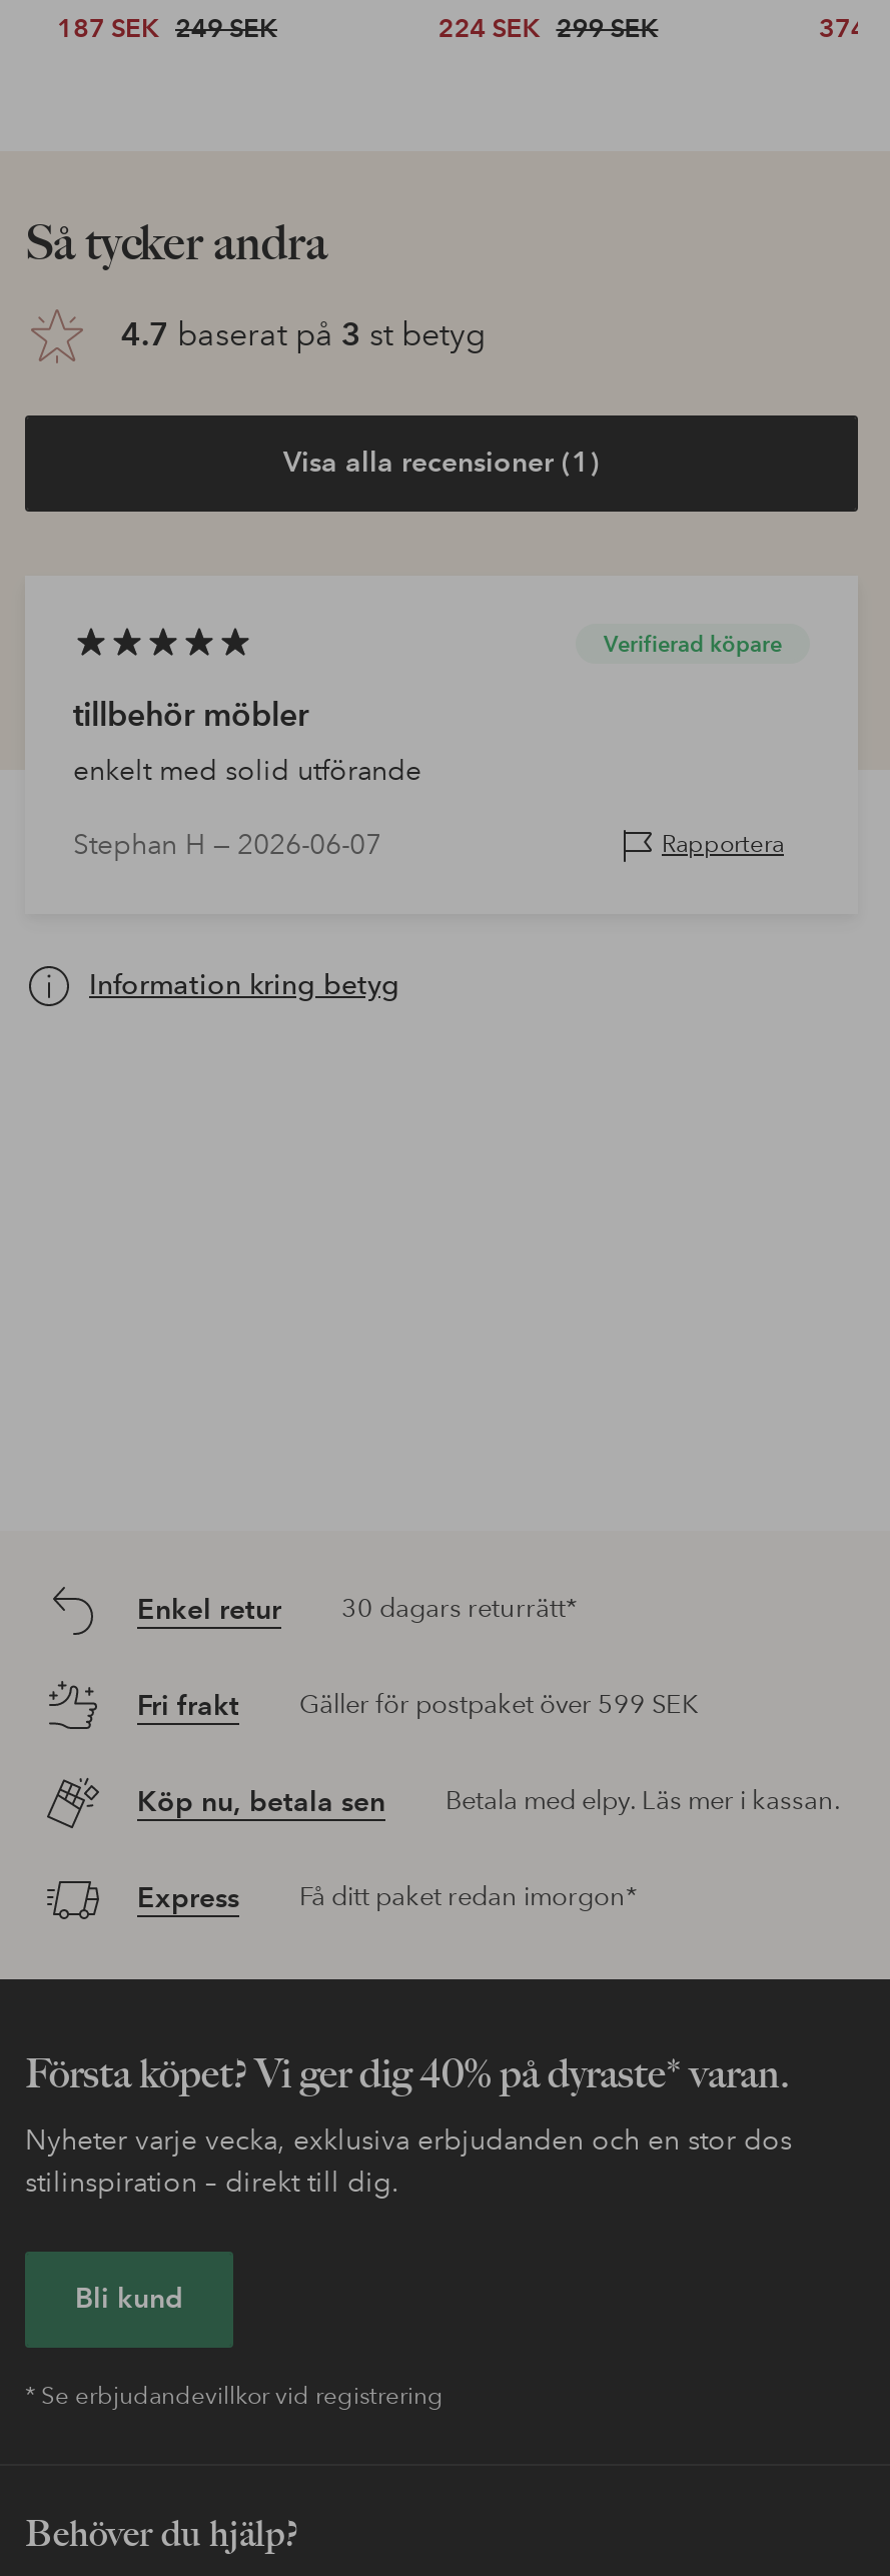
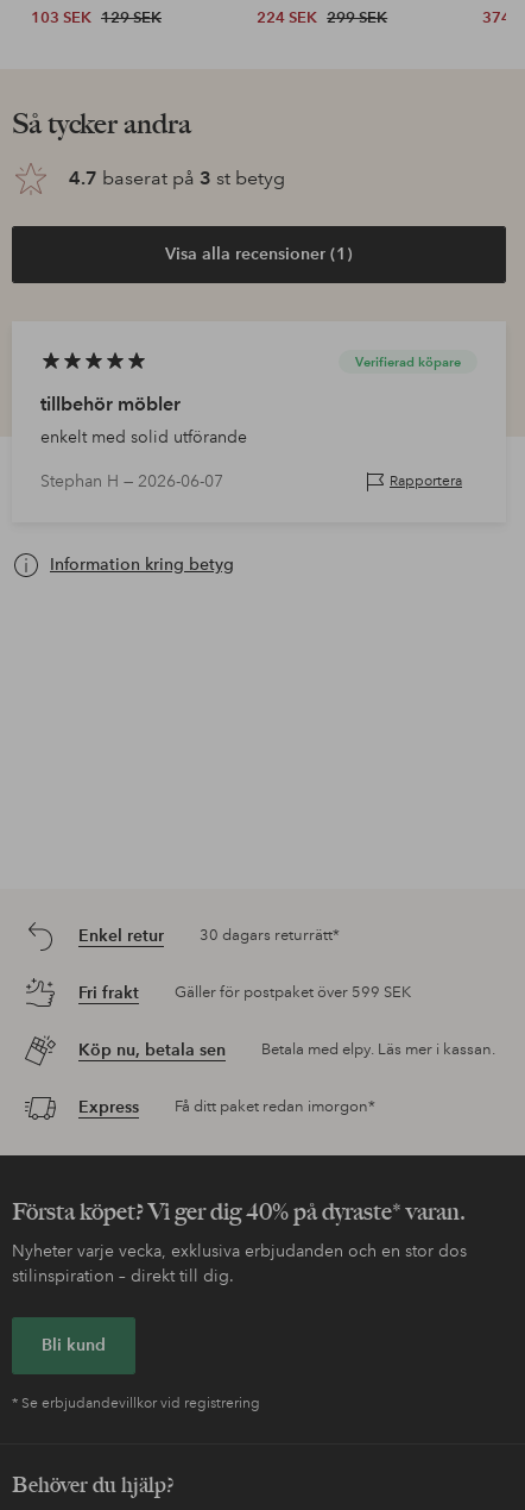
- 187 SEK 249 SEK
+ 103 SEK 129 SEK
